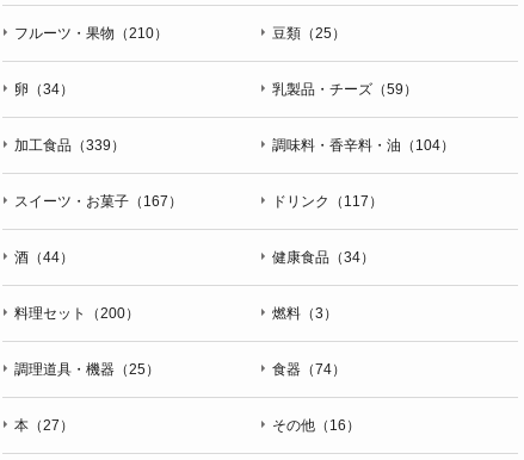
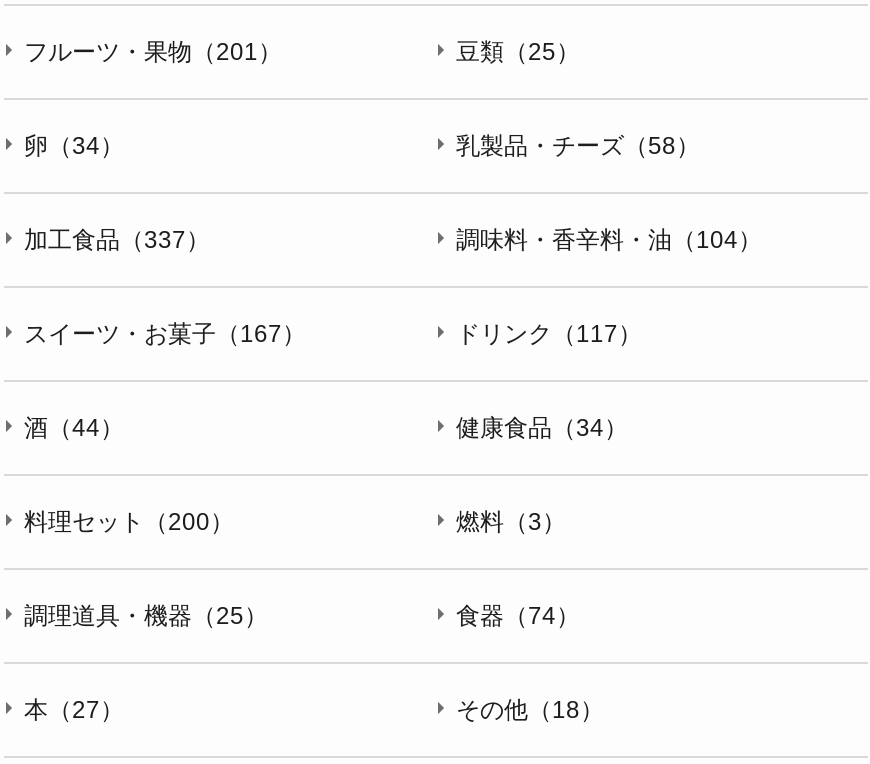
- フルーツ・果物（210）
+ フルーツ・果物（201）

- 乳製品・チーズ（59）
+ 乳製品・チーズ（58）

- 加工食品（339）
+ 加工食品（337）

- その他（16）
+ その他（18）
